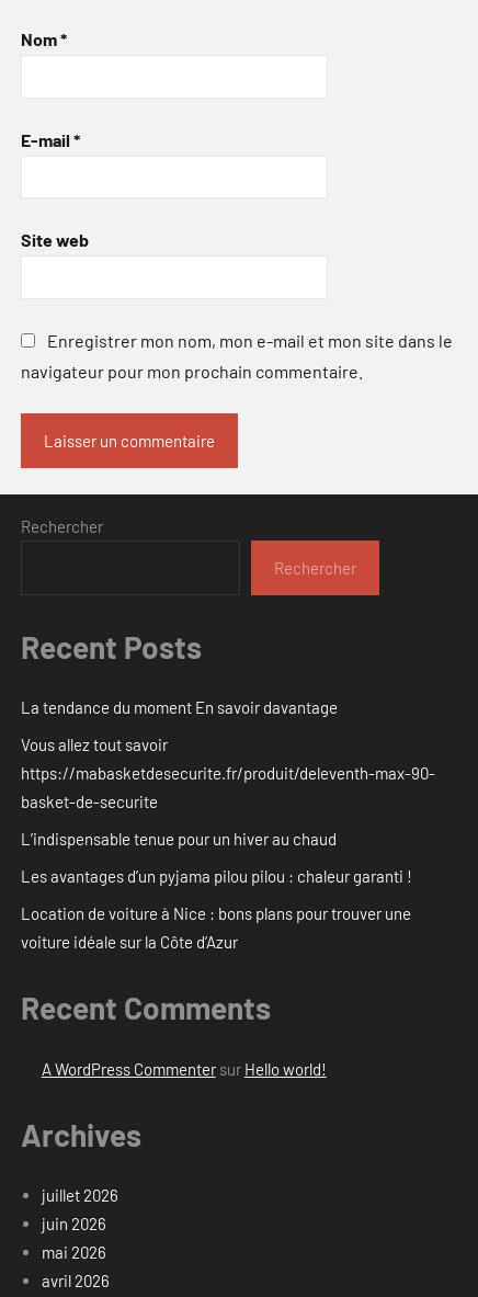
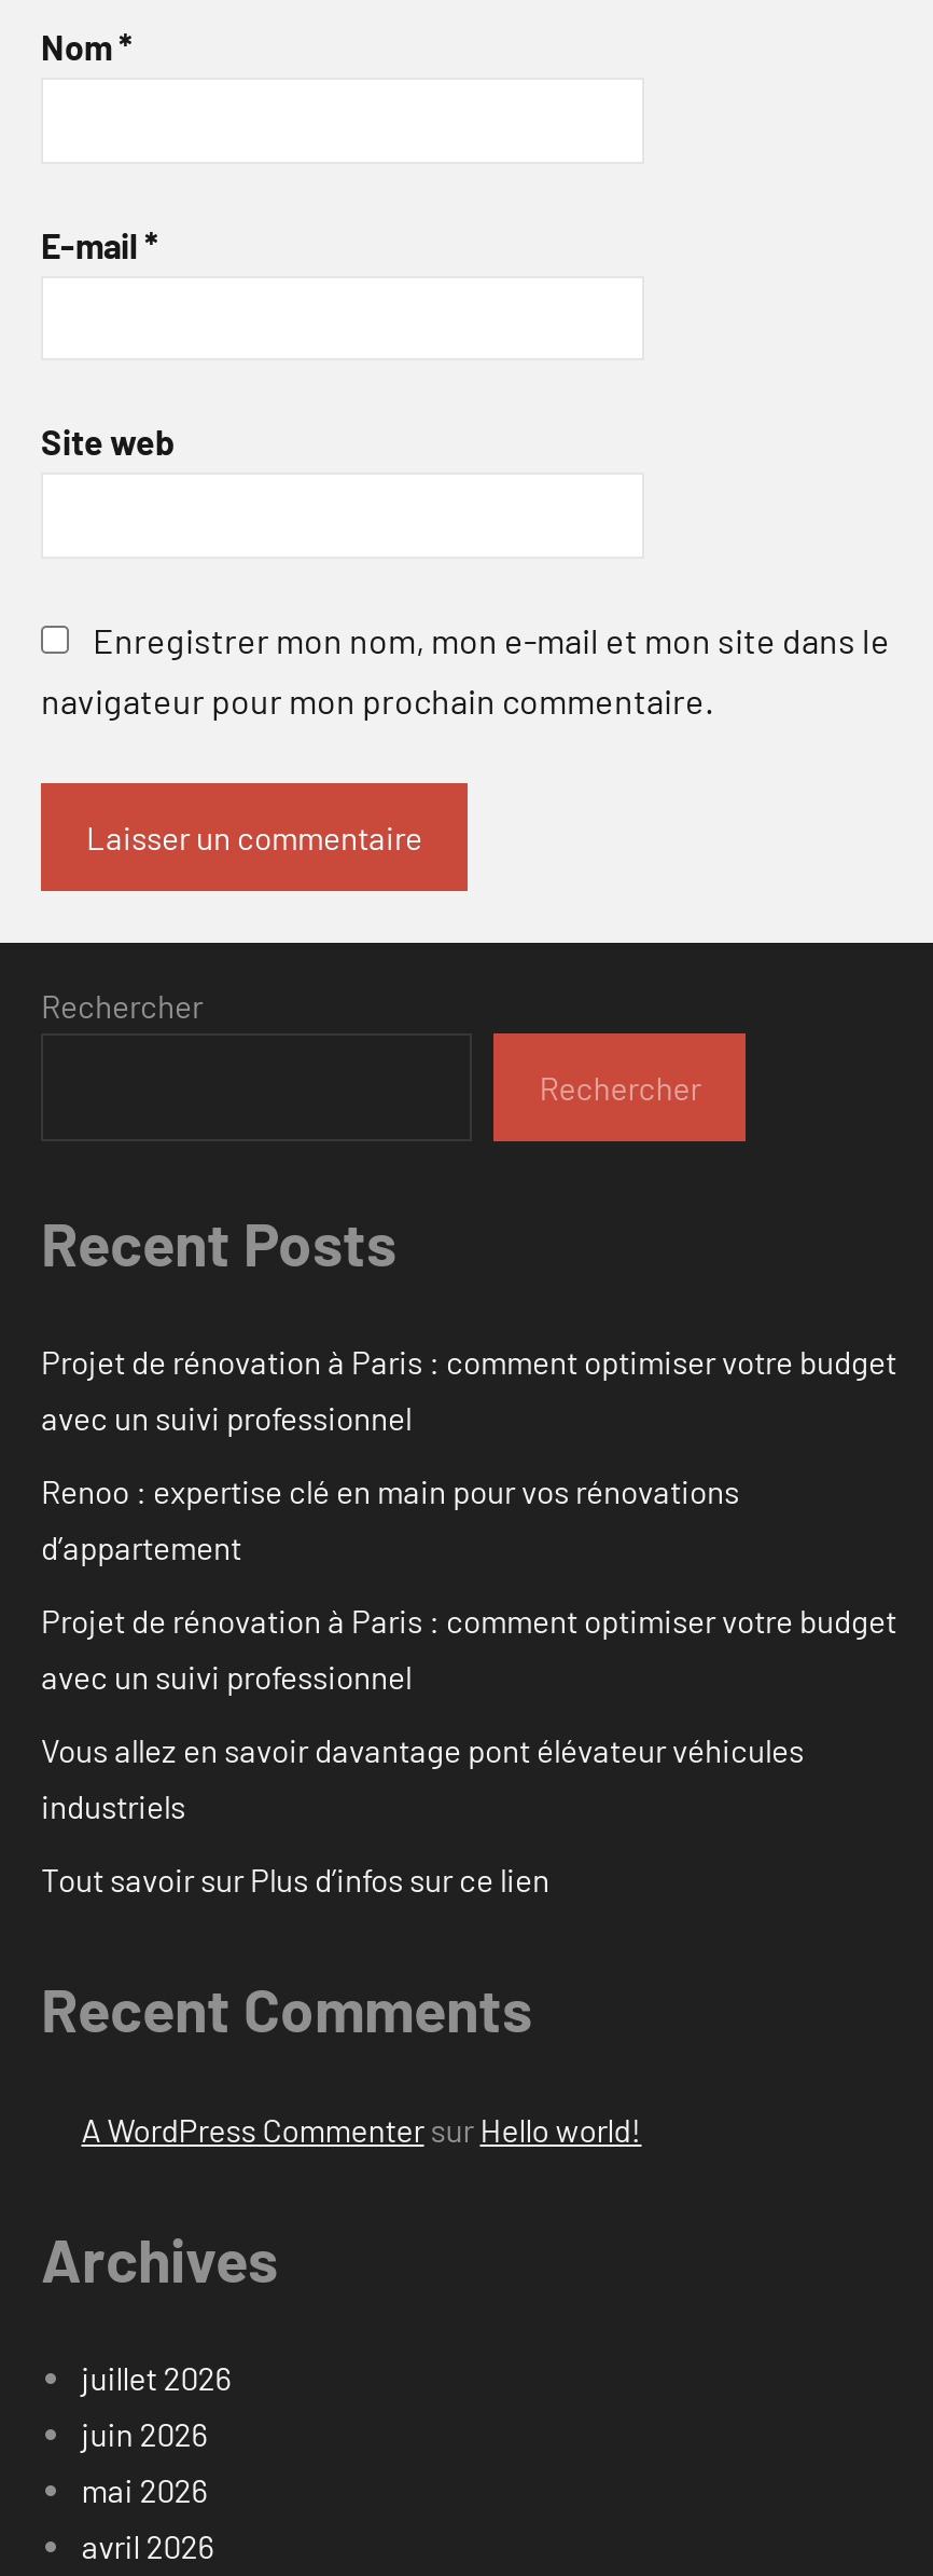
- La tendance du moment En savoir davantage
+ Projet de rénovation à Paris : comment optimiser votre budget
+ avec un suivi professionnel

- Vous allez tout savoir
- https://mabasketdesecurite.fr/produit/deleventh-max-90-
- basket-de-securite
+ Renoo : expertise clé en main pour vos rénovations
+ d’appartement

- L’indispensable tenue pour un hiver au chaud
+ Projet de rénovation à Paris : comment optimiser votre budget
+ avec un suivi professionnel

- Les avantages d’un pyjama pilou pilou : chaleur garanti !
+ Vous allez en savoir davantage pont élévateur véhicules
+ industriels

- Location de voiture à Nice : bons plans pour trouver une
- voiture idéale sur la Côte d’Azur
+ Tout savoir sur Plus d’infos sur ce lien
